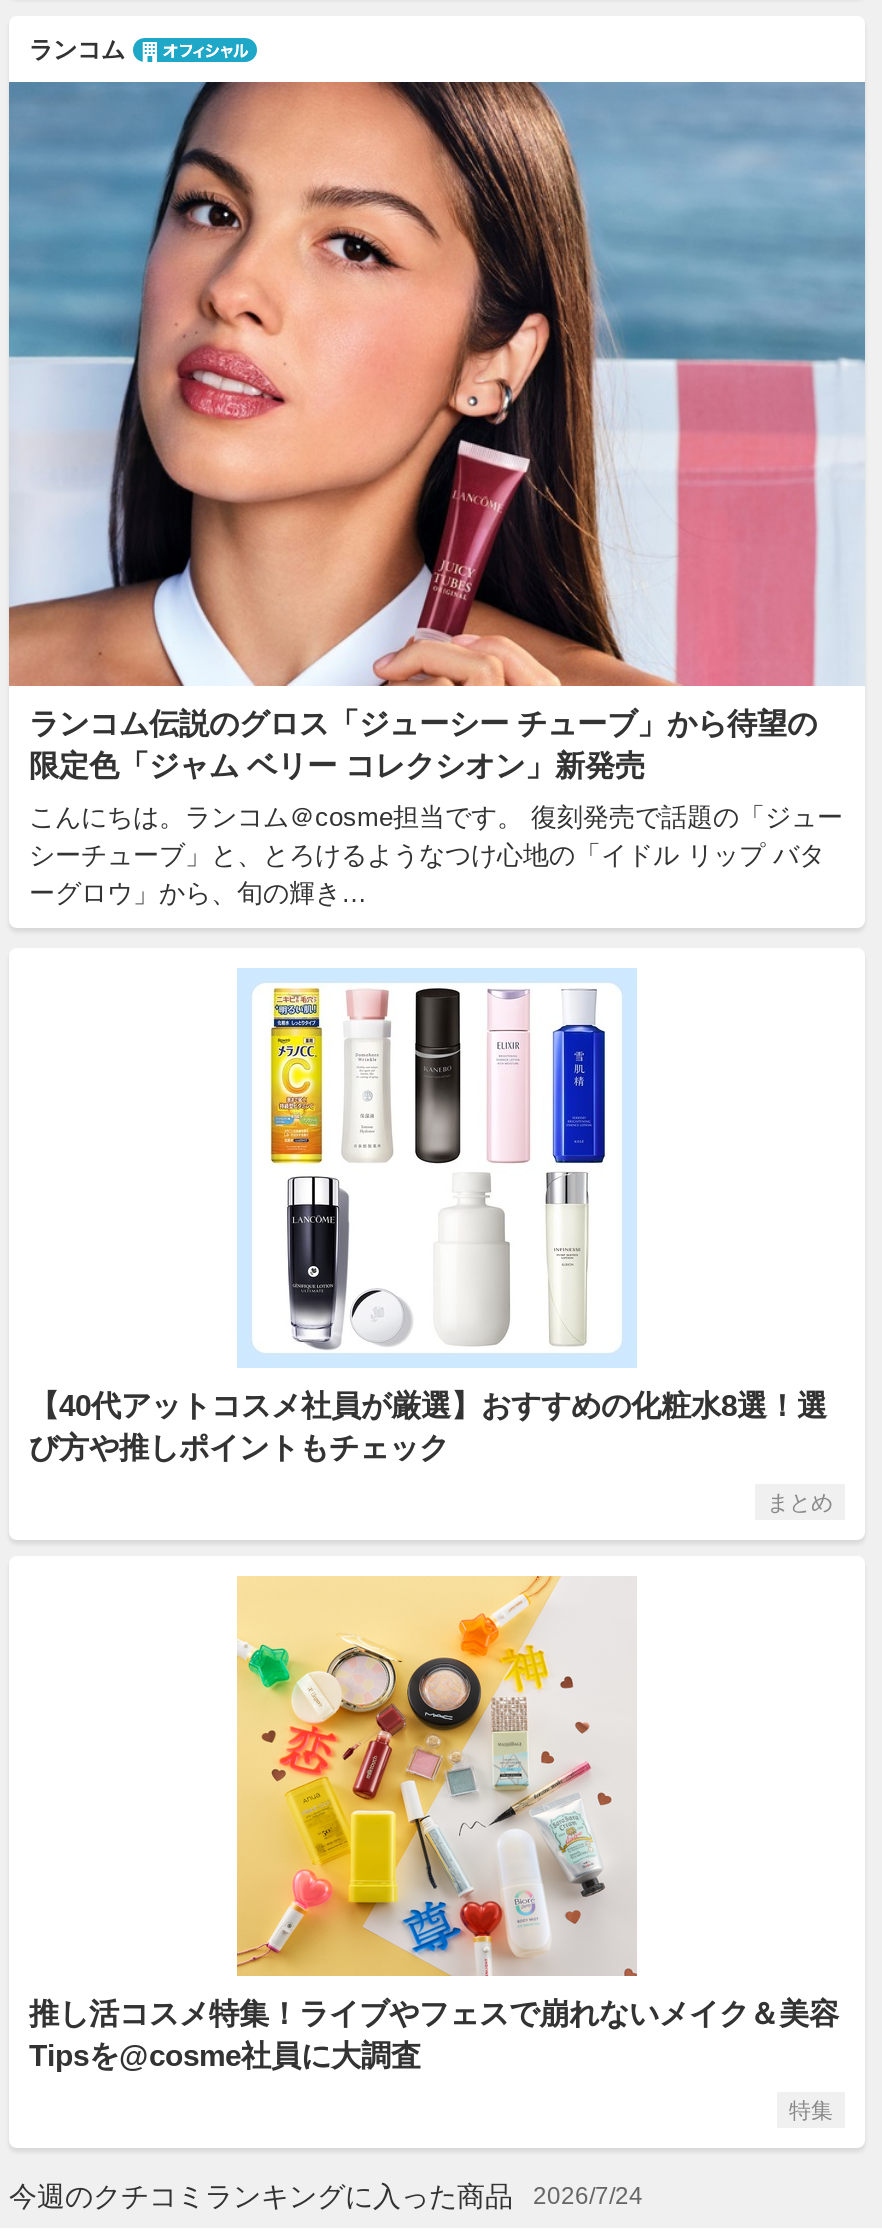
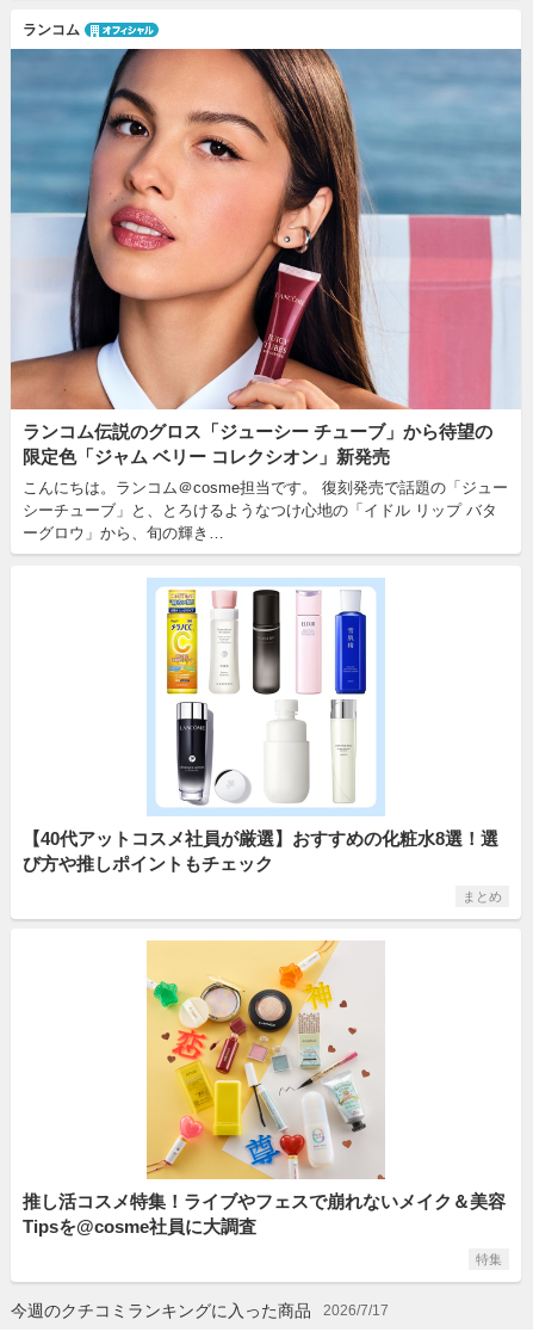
- 今週のクチコミランキングに入った商品 2026/7/24
+ 今週のクチコミランキングに入った商品 2026/7/17
